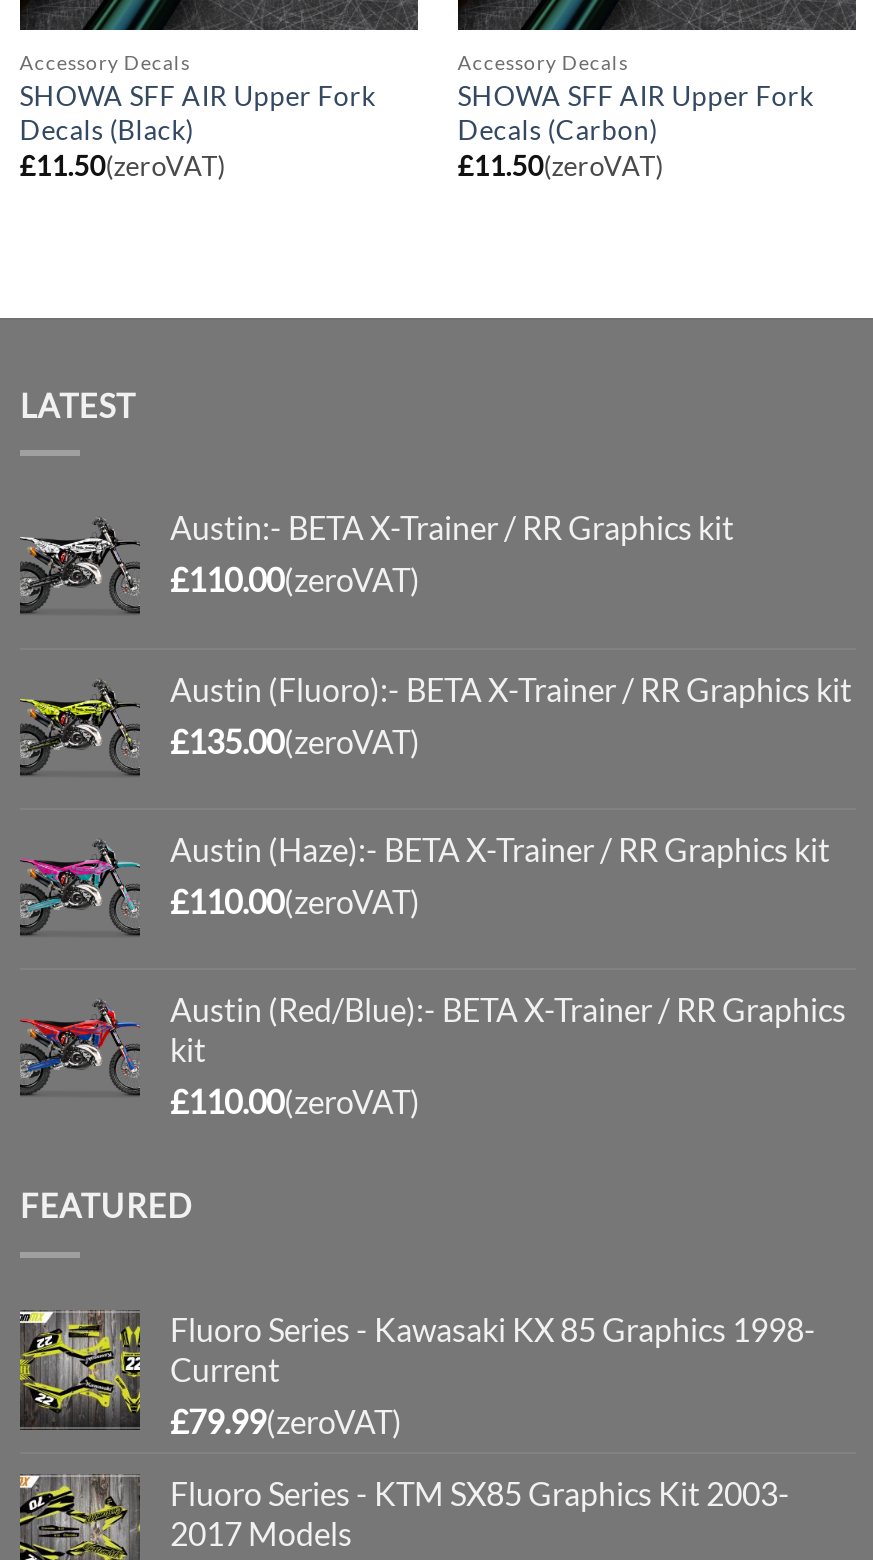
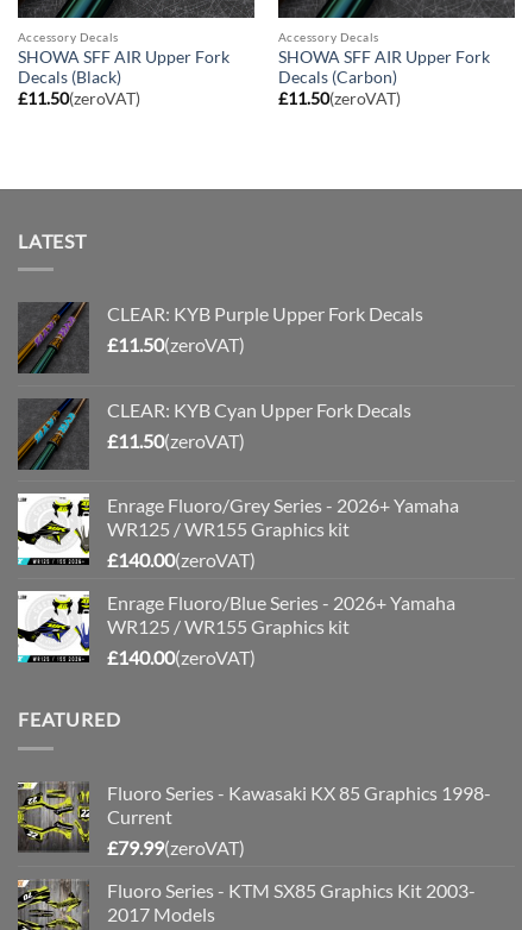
- [image]
- Austin:- BETA X-Trainer / RR Graphics kit
- £110.00(zeroVAT)
+ [image]
+ CLEAR: KYB Purple Upper Fork Decals
+ £11.50(zeroVAT)

- [image]
- Austin (Fluoro):- BETA X-Trainer / RR Graphics kit
- £135.00(zeroVAT)
+ [image]
+ CLEAR: KYB Cyan Upper Fork Decals
+ £11.50(zeroVAT)

- [image]
- Austin (Haze):- BETA X-Trainer / RR Graphics kit
- £110.00(zeroVAT)
+ [image]
+ Enrage Fluoro/Grey Series - 2026+ Yamaha
+ WR125 / WR155 Graphics kit
+ £140.00(zeroVAT)

- [image]
- Austin (Red/Blue):- BETA X-Trainer / RR Graphics
- kit
- £110.00(zeroVAT)
+ [image]
+ Enrage Fluoro/Blue Series - 2026+ Yamaha
+ WR125 / WR155 Graphics kit
+ £140.00(zeroVAT)
